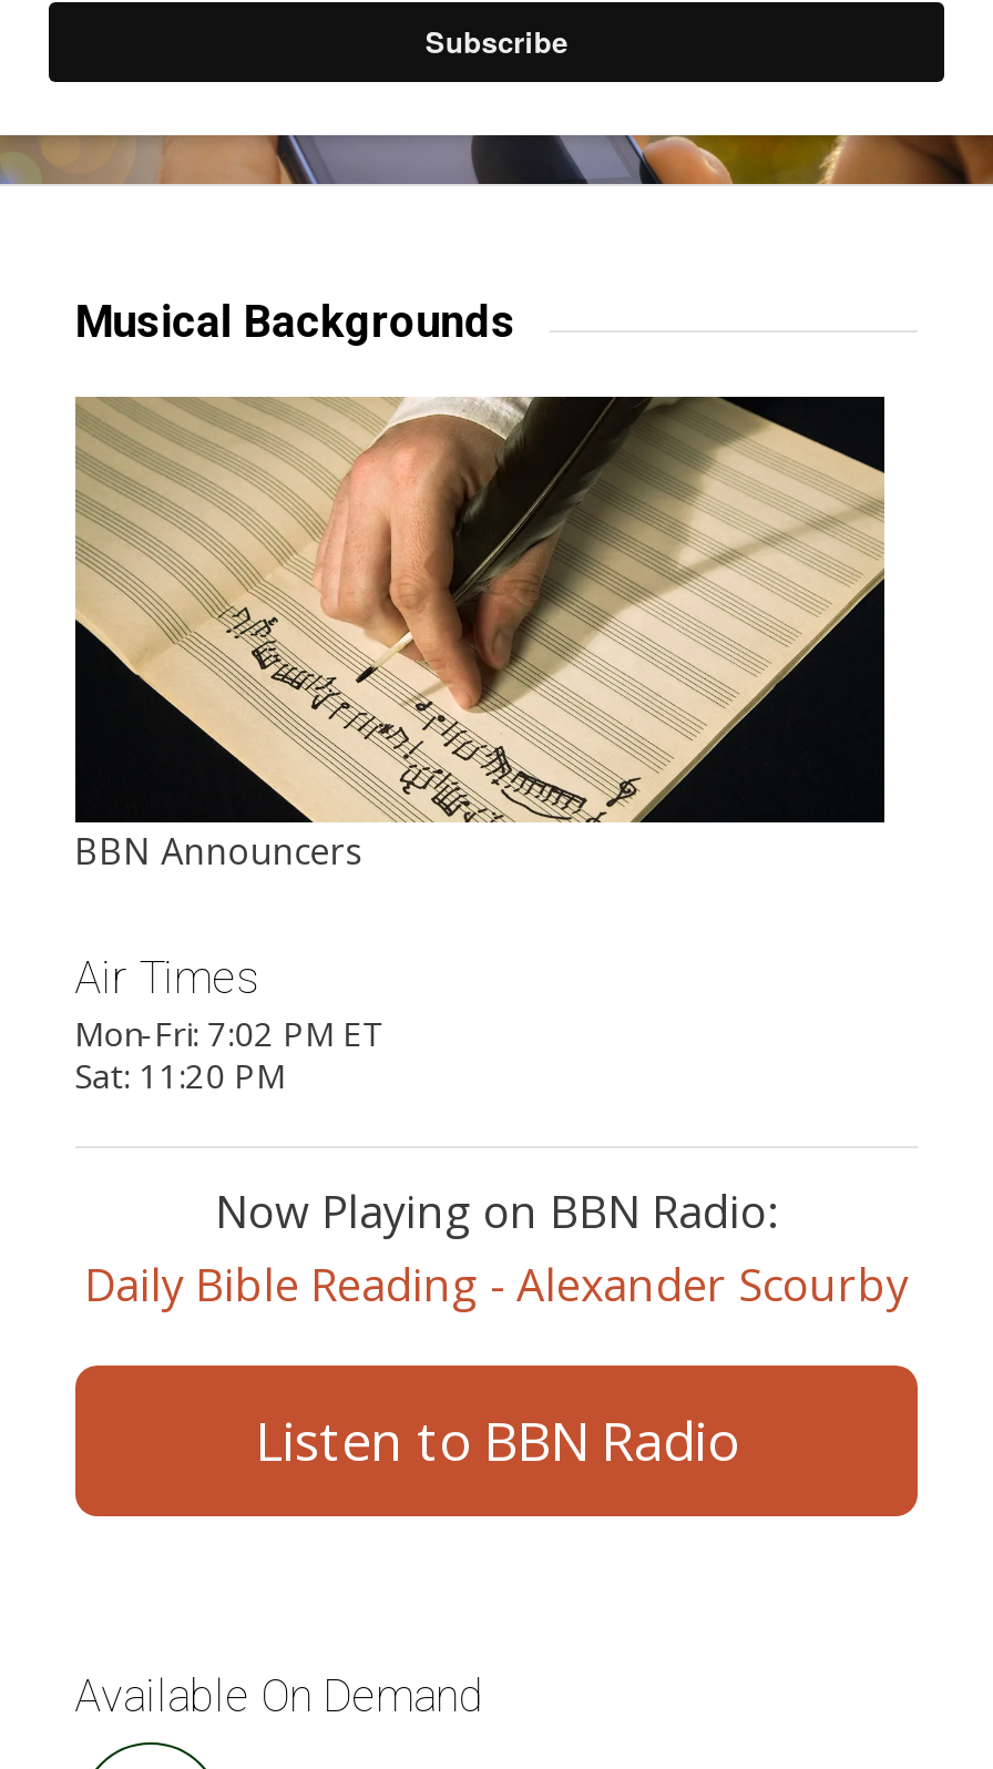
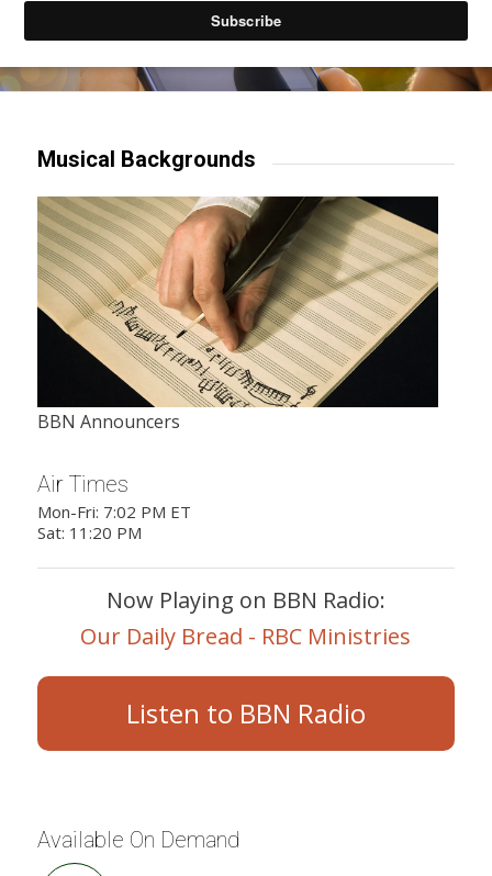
- Daily Bible Reading - Alexander Scourby
+ Our Daily Bread - RBC Ministries
